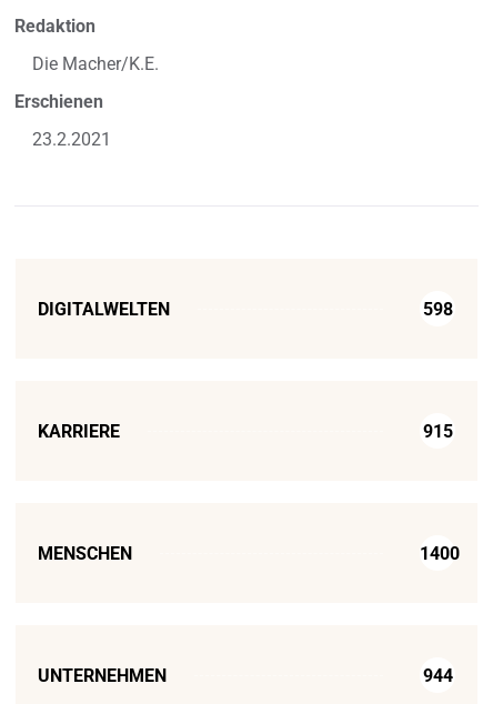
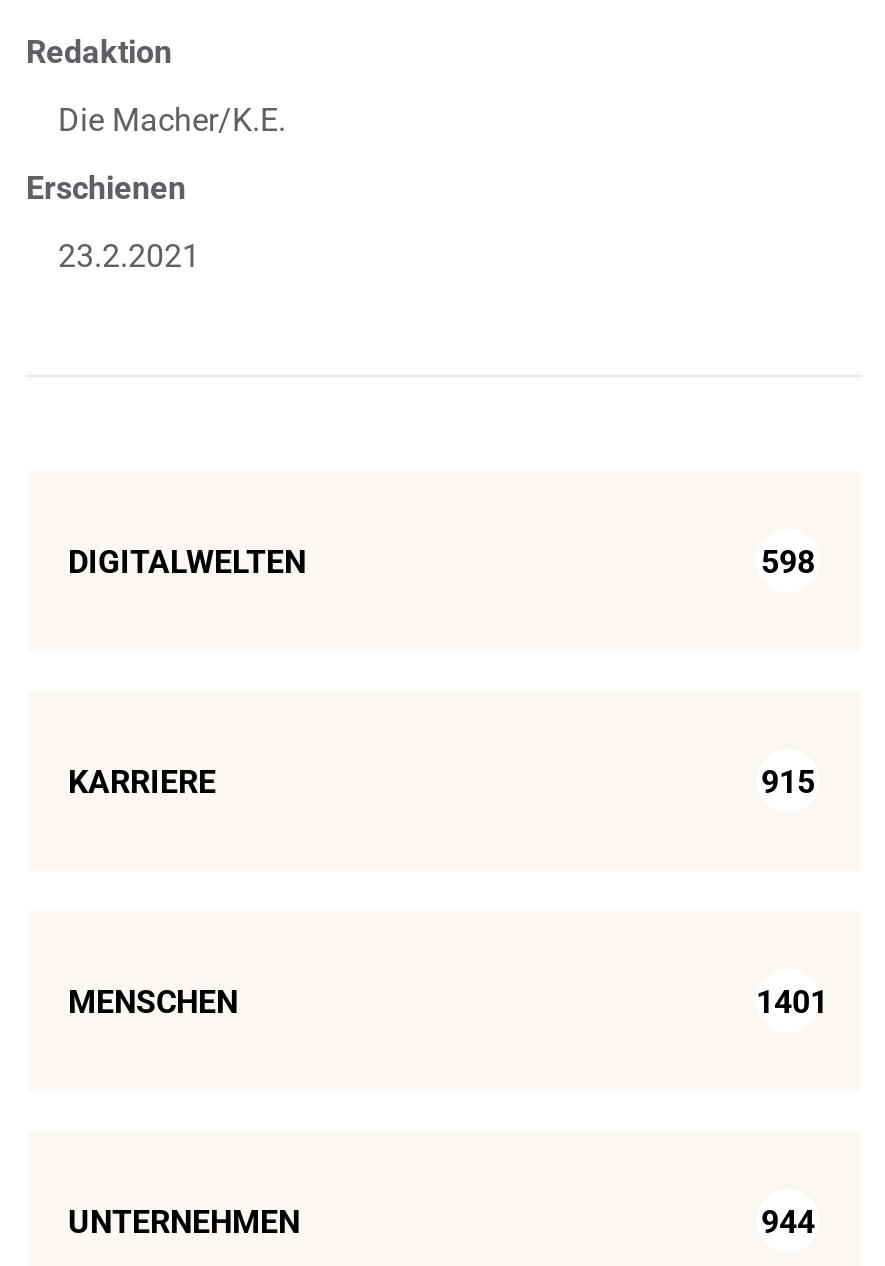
- 1400
+ 1401
